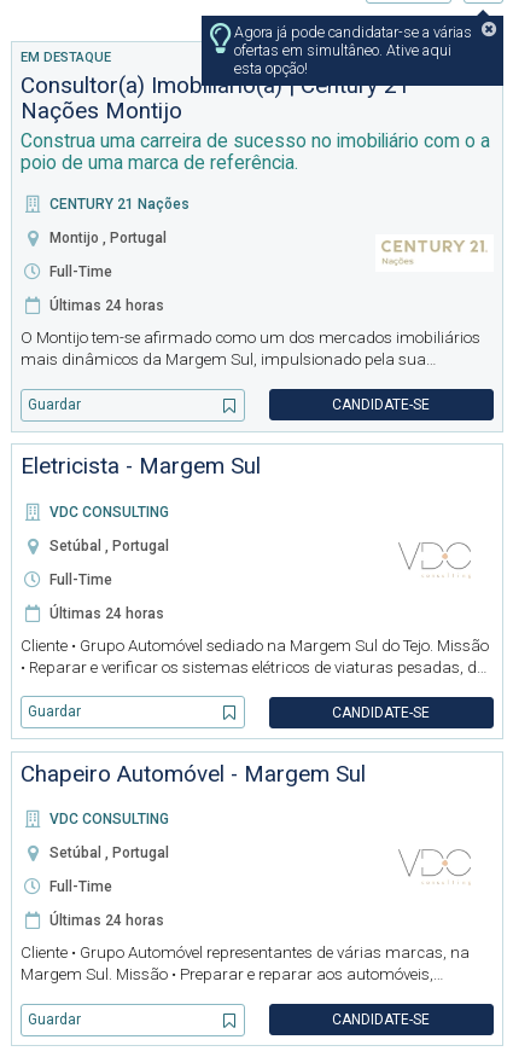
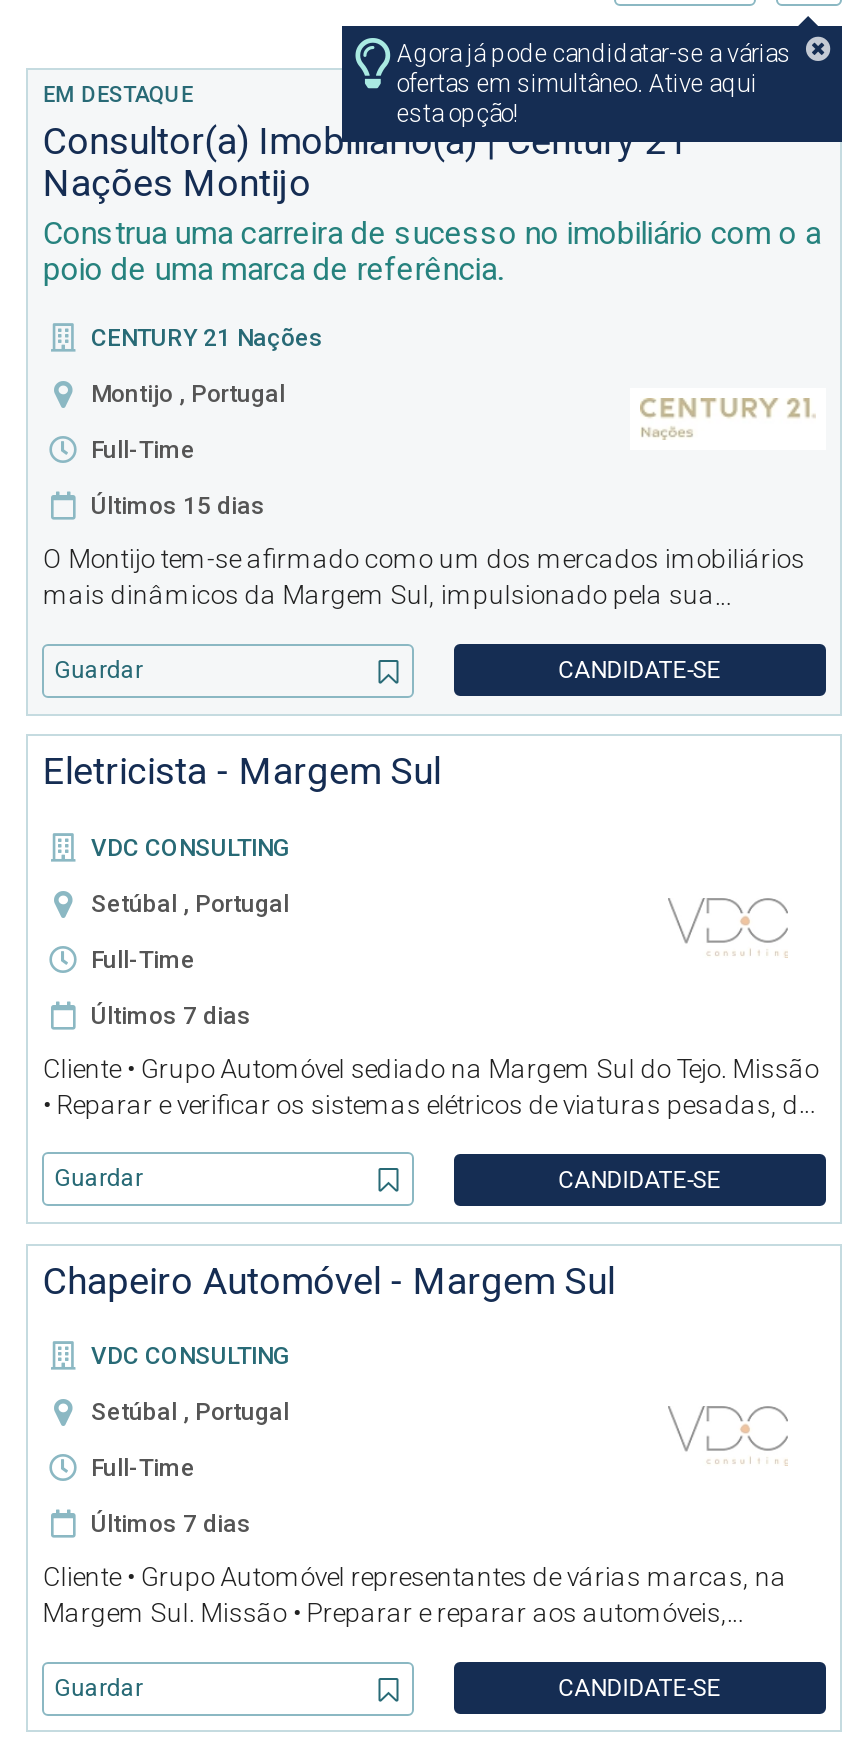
- Últimas 24 horas
+ Últimos 15 dias

- Últimas 24 horas
+ Últimos 7 dias

- Últimas 24 horas
+ Últimos 7 dias
